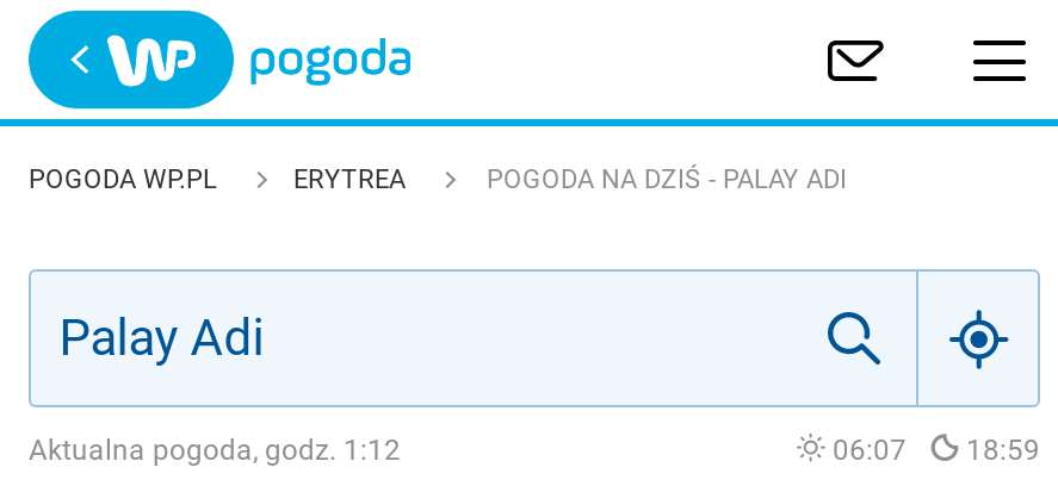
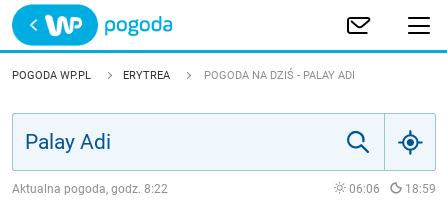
- Aktualna pogoda, godz. 1:12
+ Aktualna pogoda, godz. 8:22

- 06:07 18:59
+ 06:06 18:59
